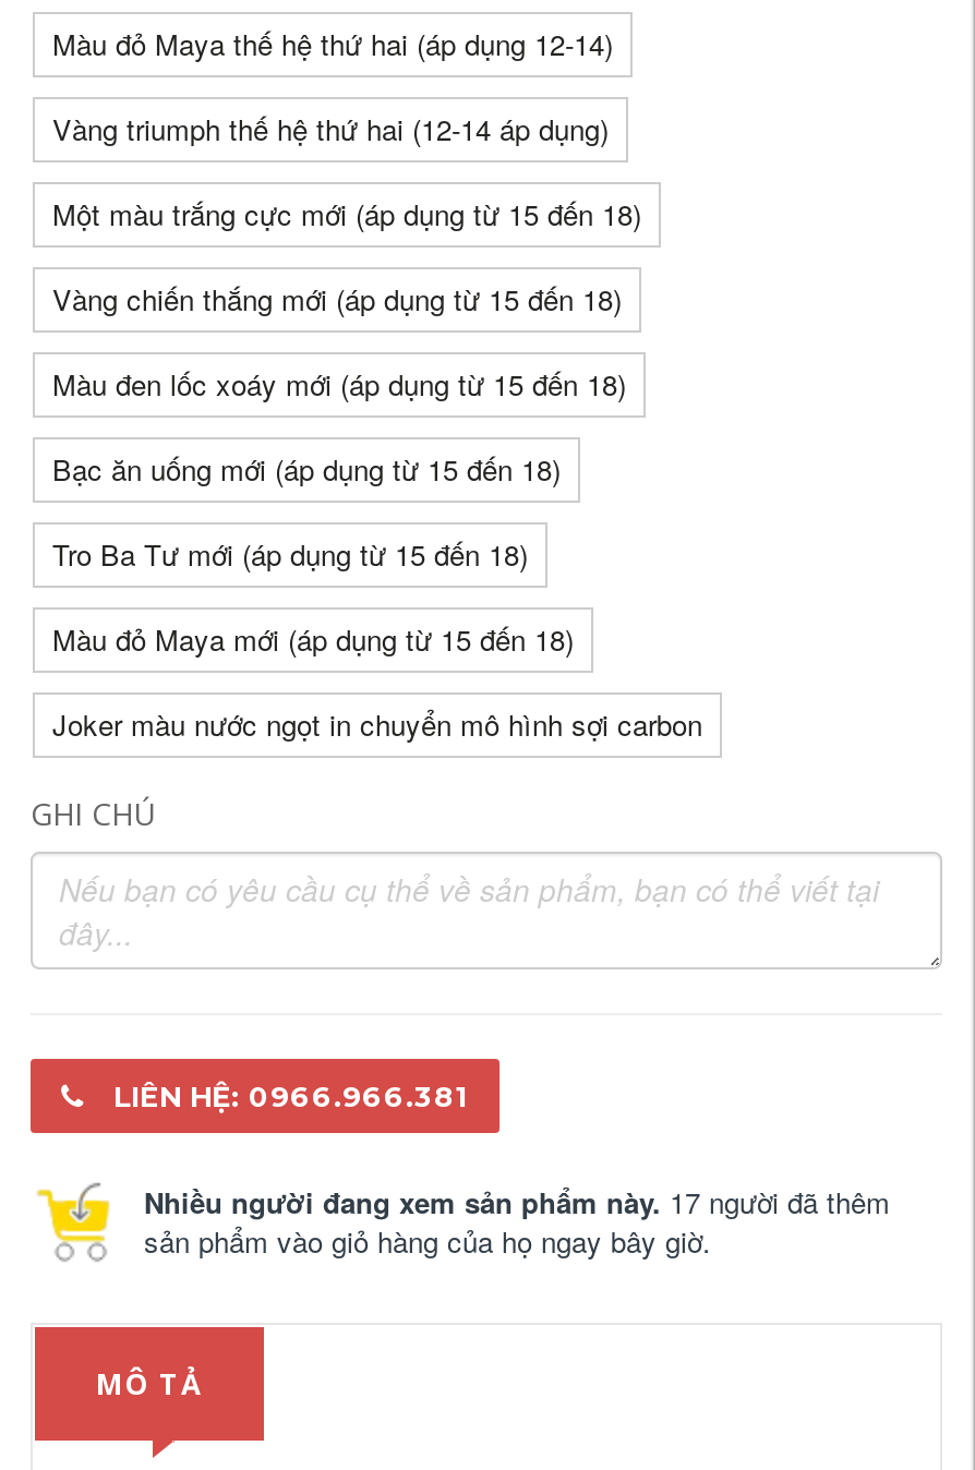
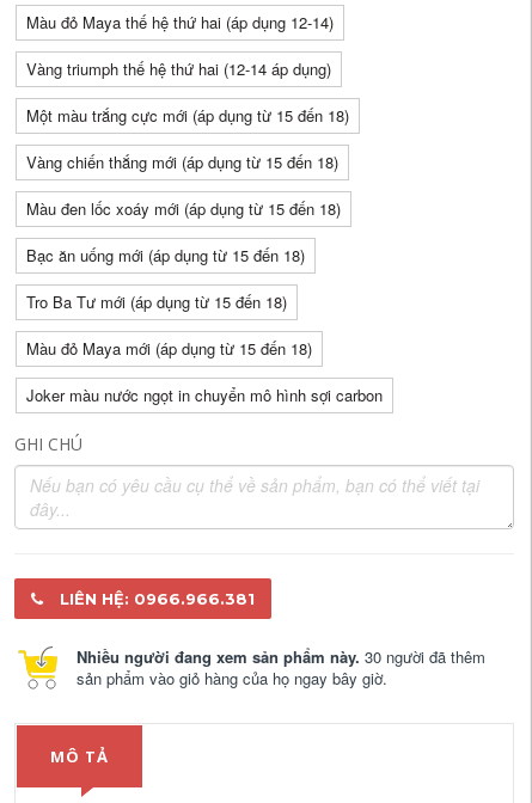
- Nhiều người đang xem sản phẩm này. 17 người đã thêm
+ Nhiều người đang xem sản phẩm này. 30 người đã thêm
